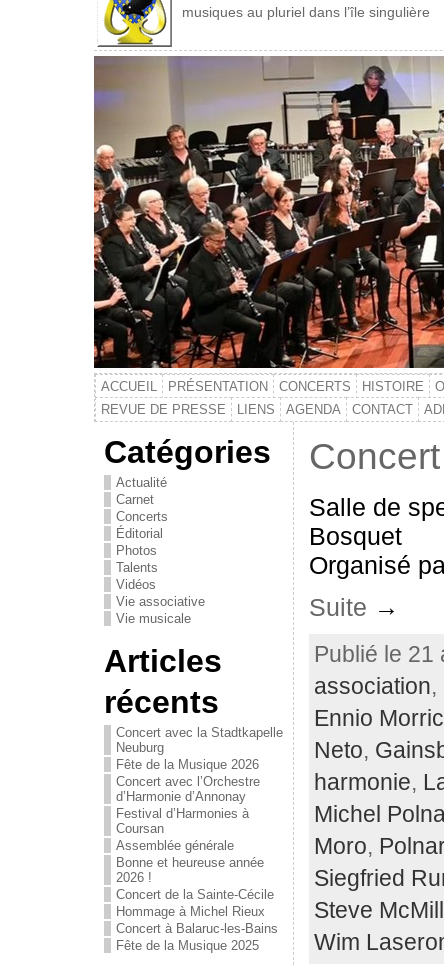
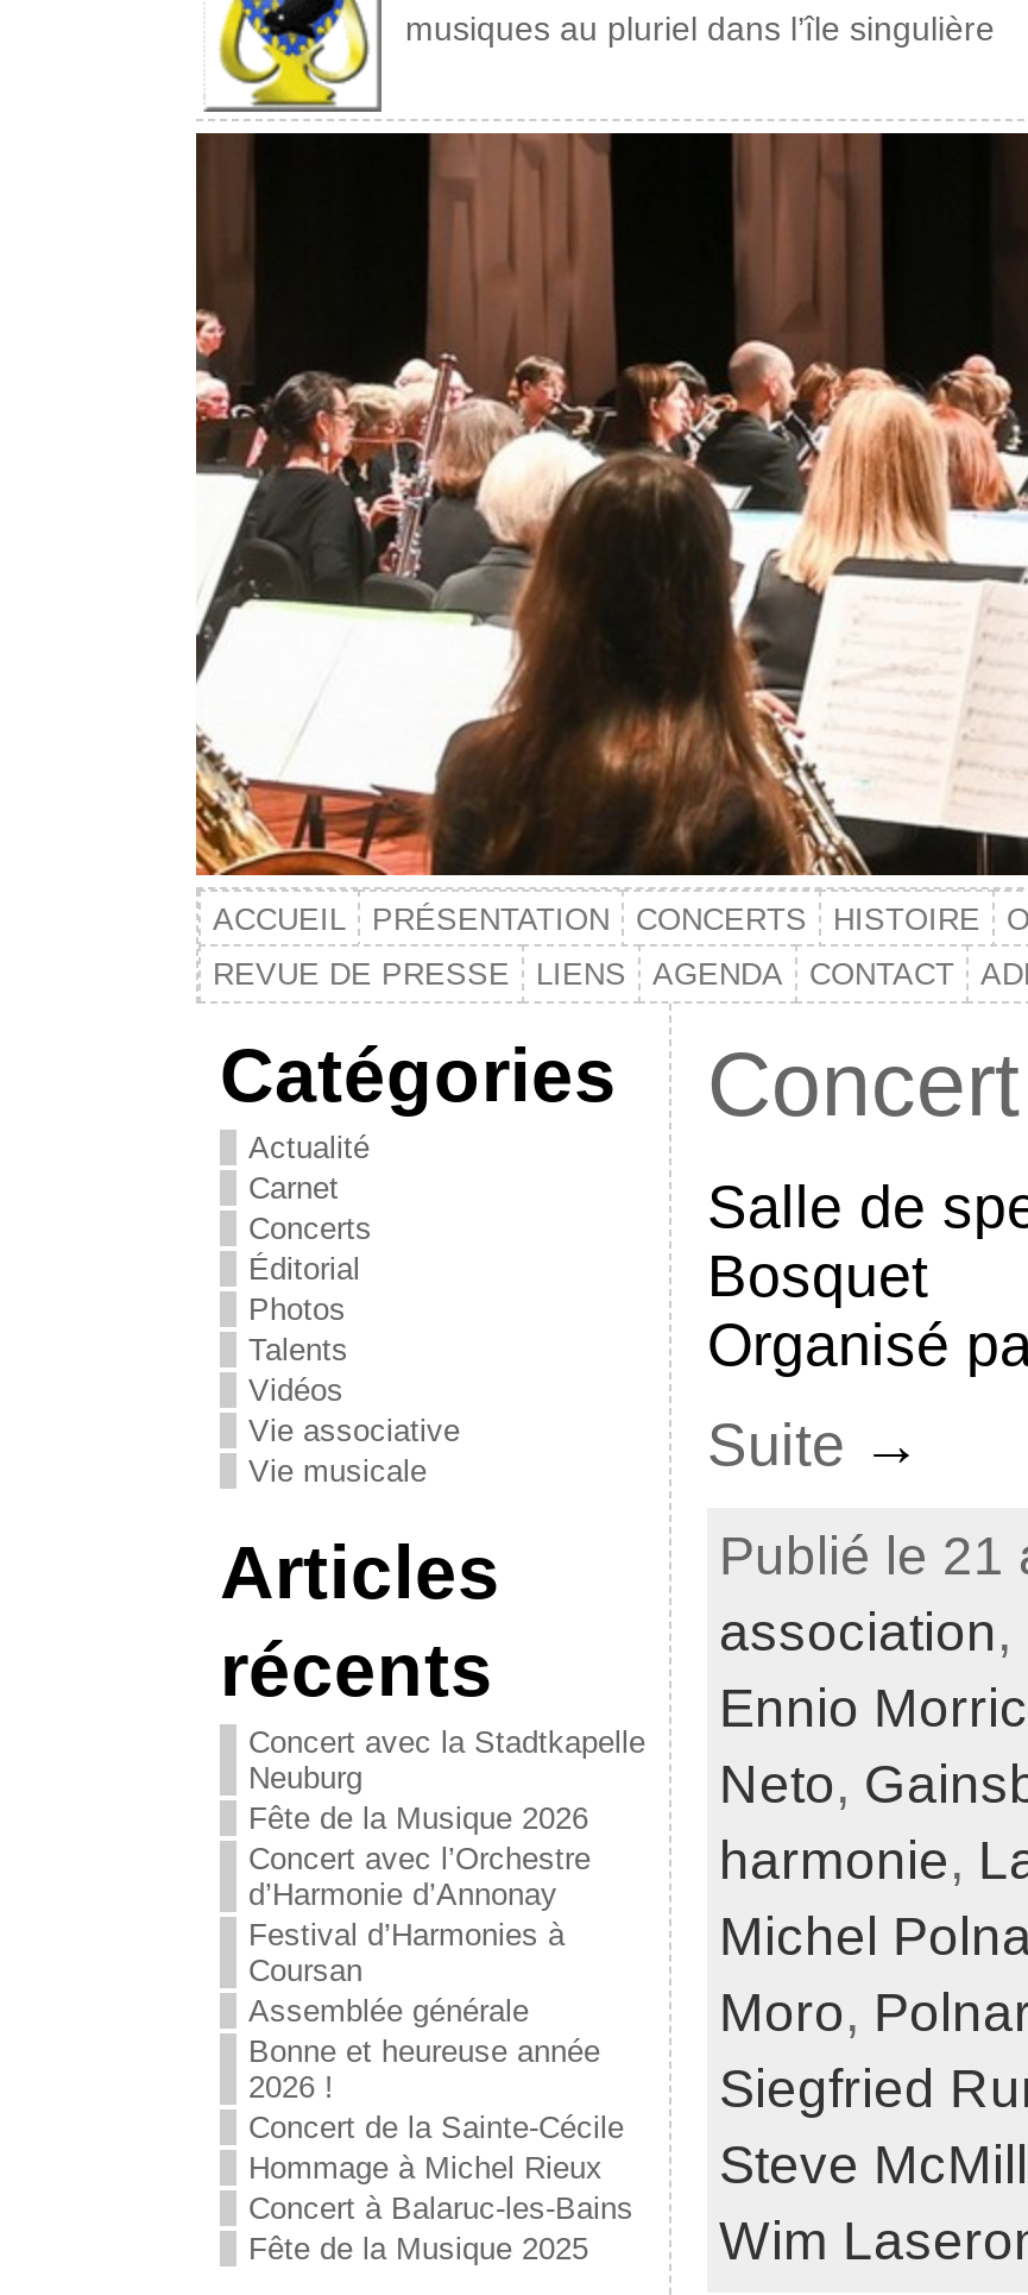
- [image]
+ [image]
